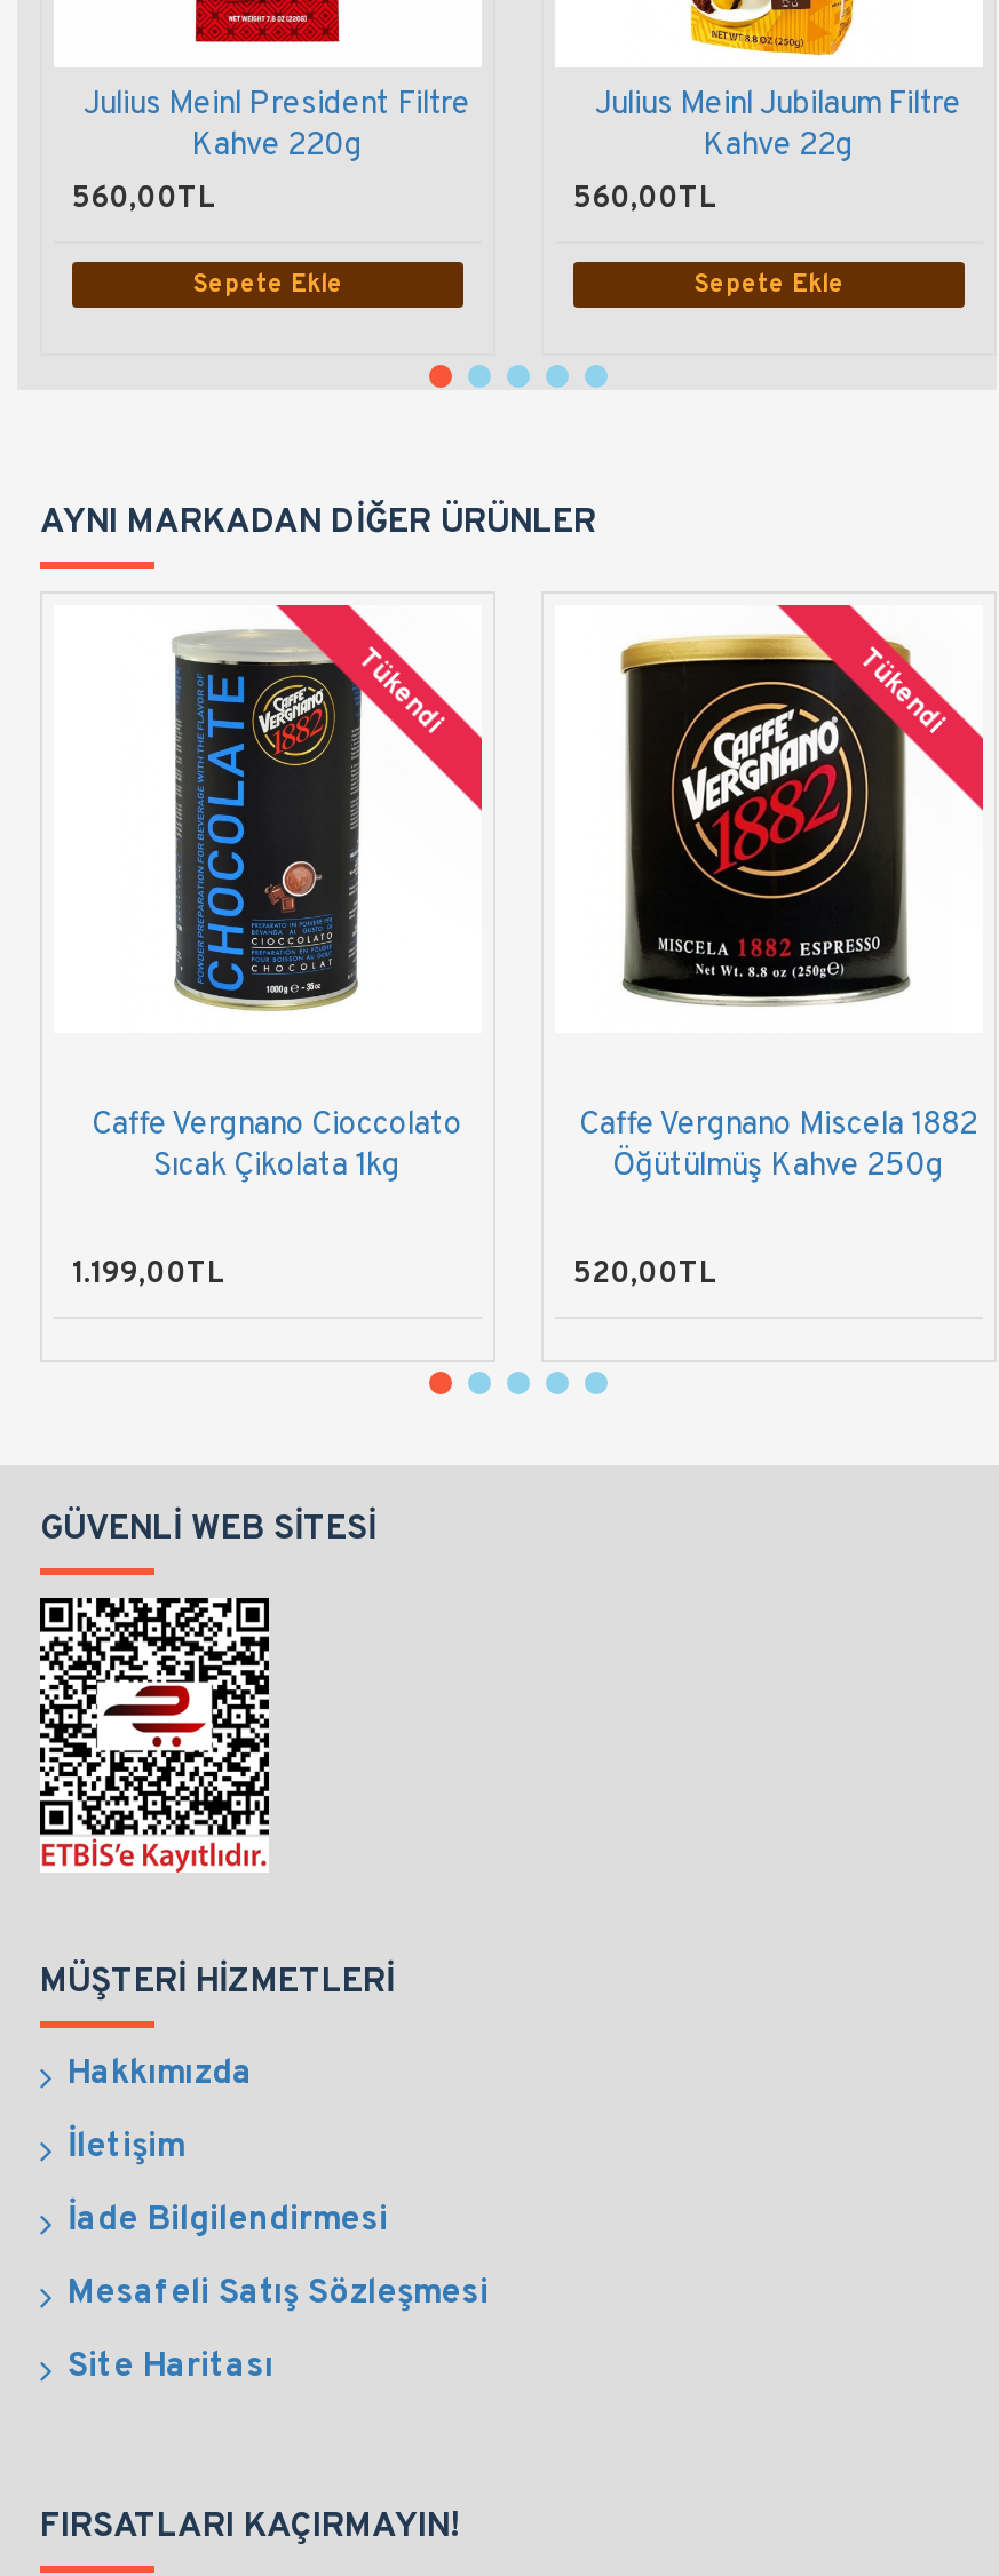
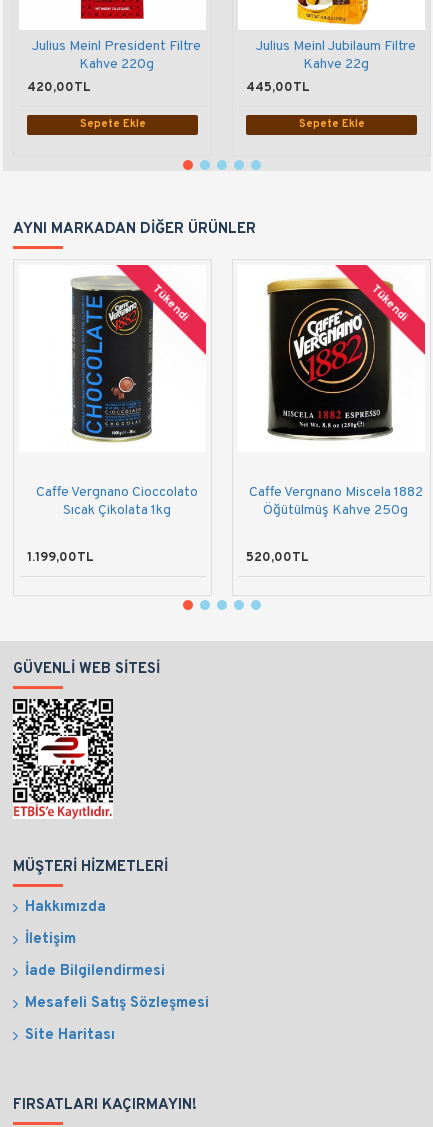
- 560,00TL
+ 420,00TL

- 560,00TL
+ 445,00TL
